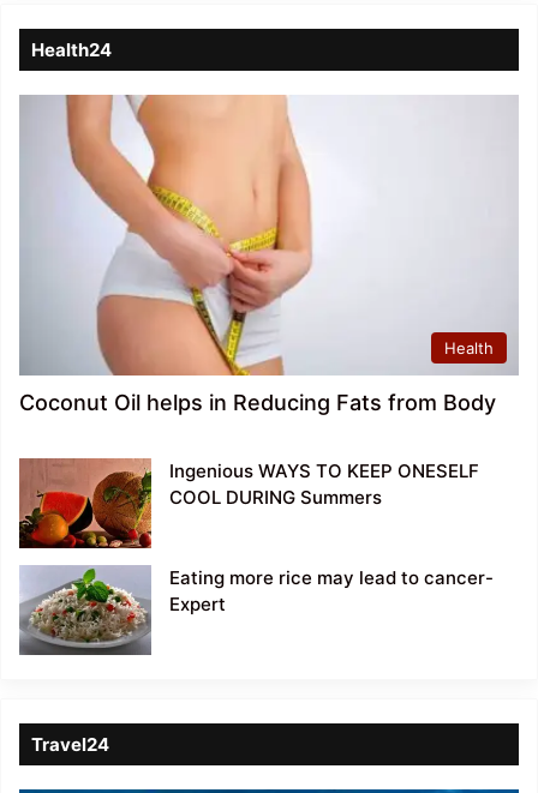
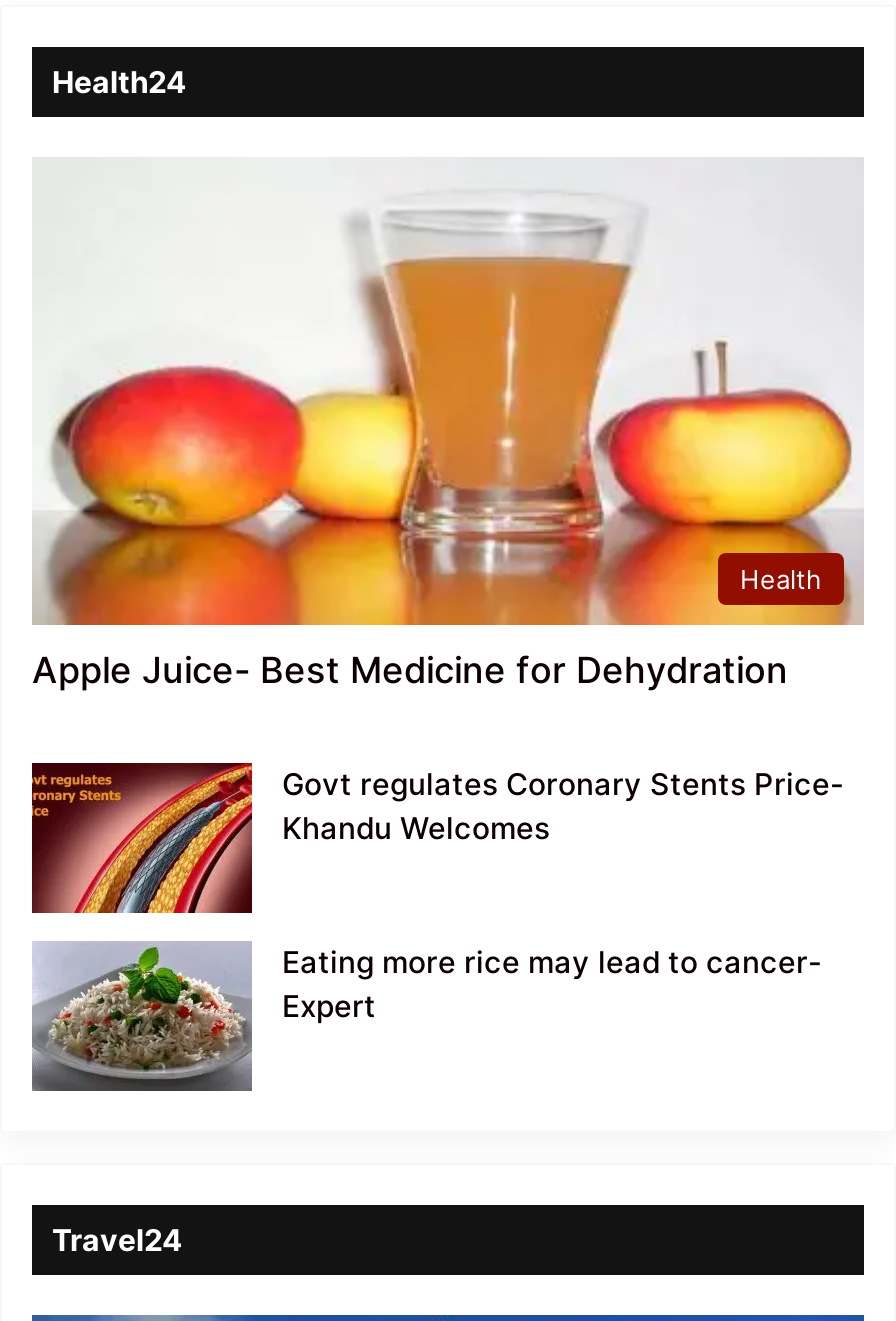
- [image]
- Coconut Oil helps in Reducing Fats from Body
+ [image]
+ Apple Juice- Best Medicine for Dehydration

- [image]
- Ingenious WAYS TO KEEP ONESELF
- COOL DURING Summers
+ [image]
+ Govt regulates Coronary Stents Price-
+ Khandu Welcomes
